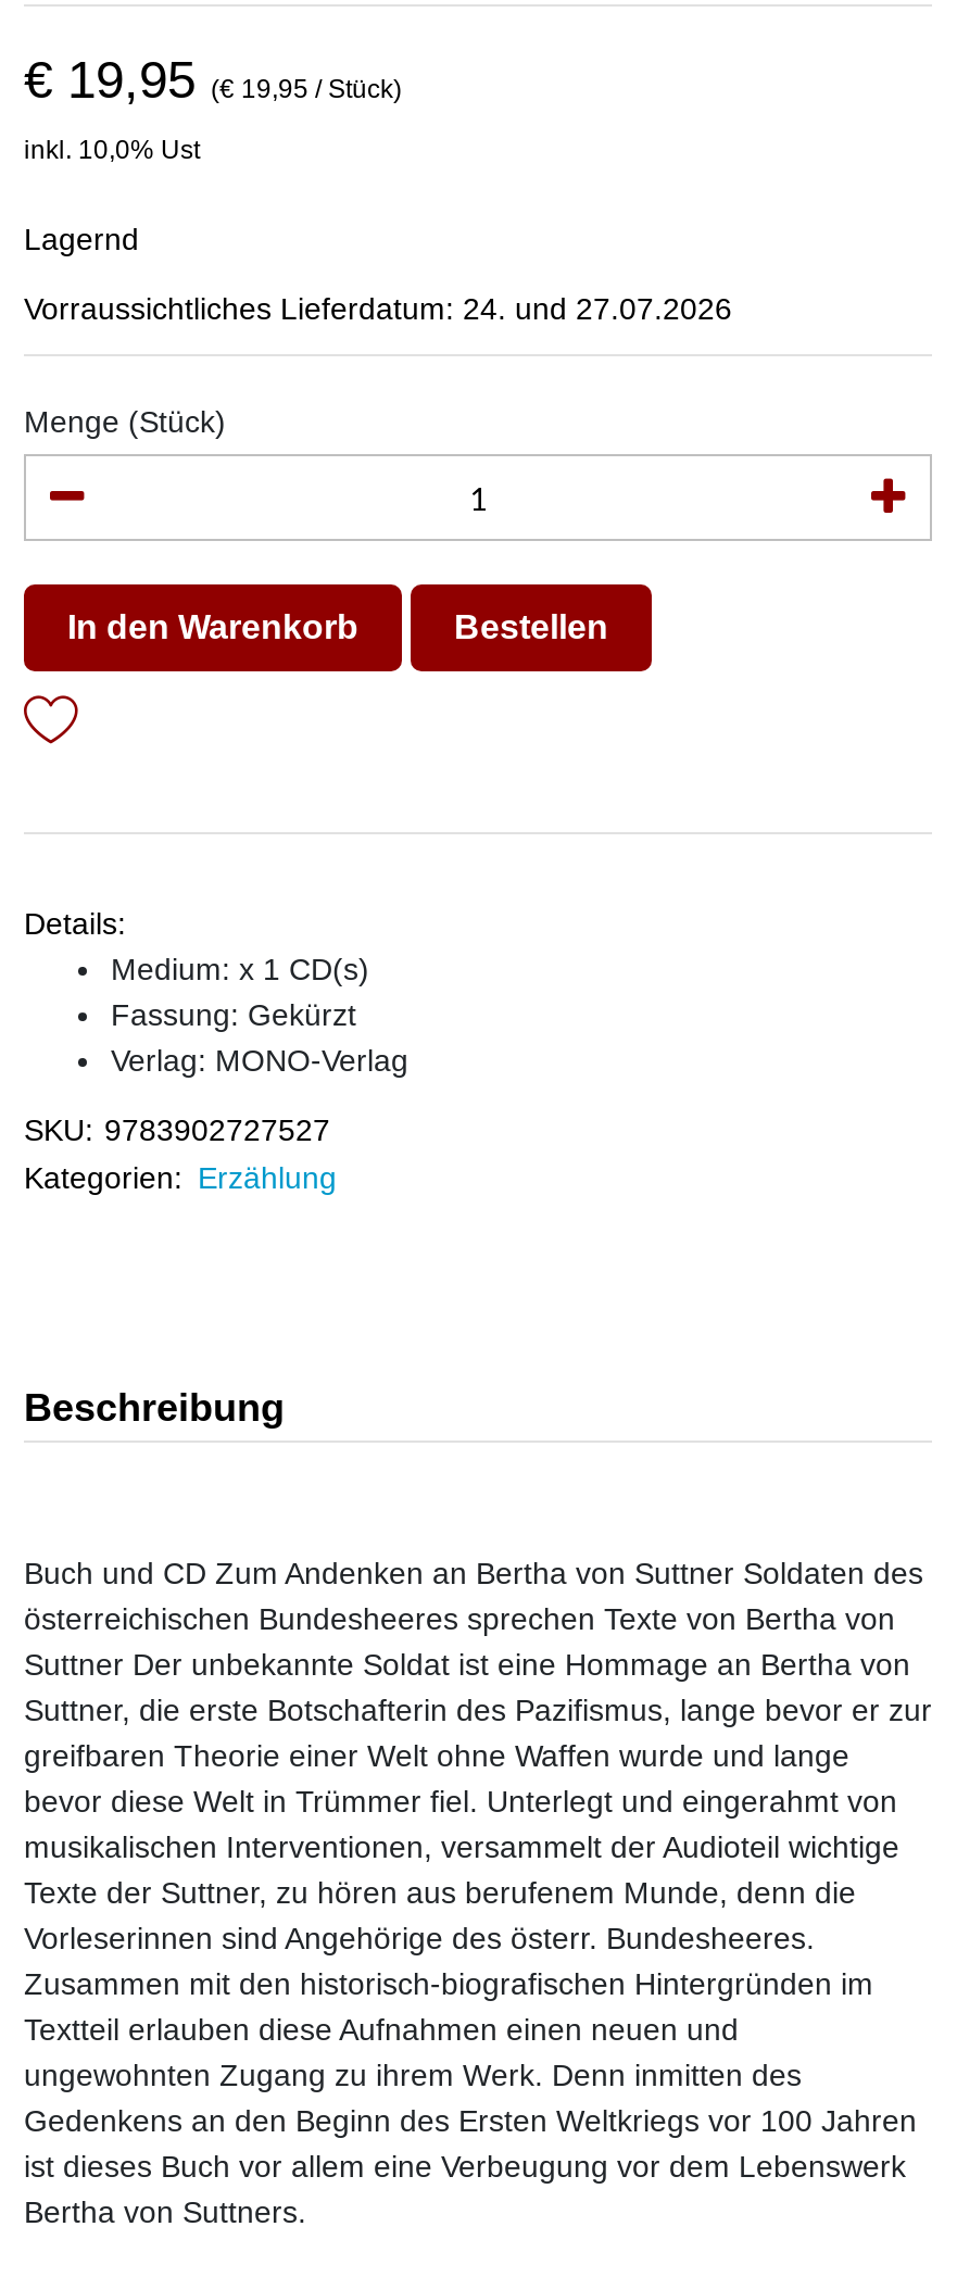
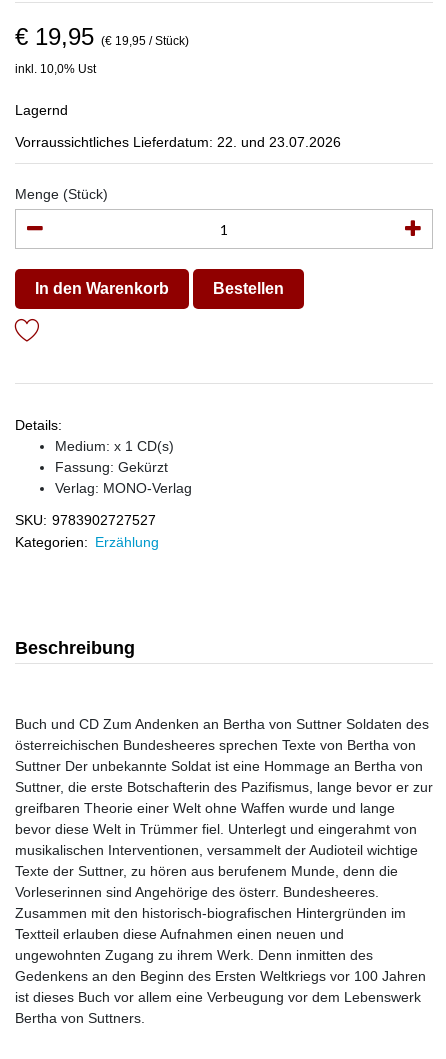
- Vorraussichtliches Lieferdatum: 24. und 27.07.2026
+ Vorraussichtliches Lieferdatum: 22. und 23.07.2026
